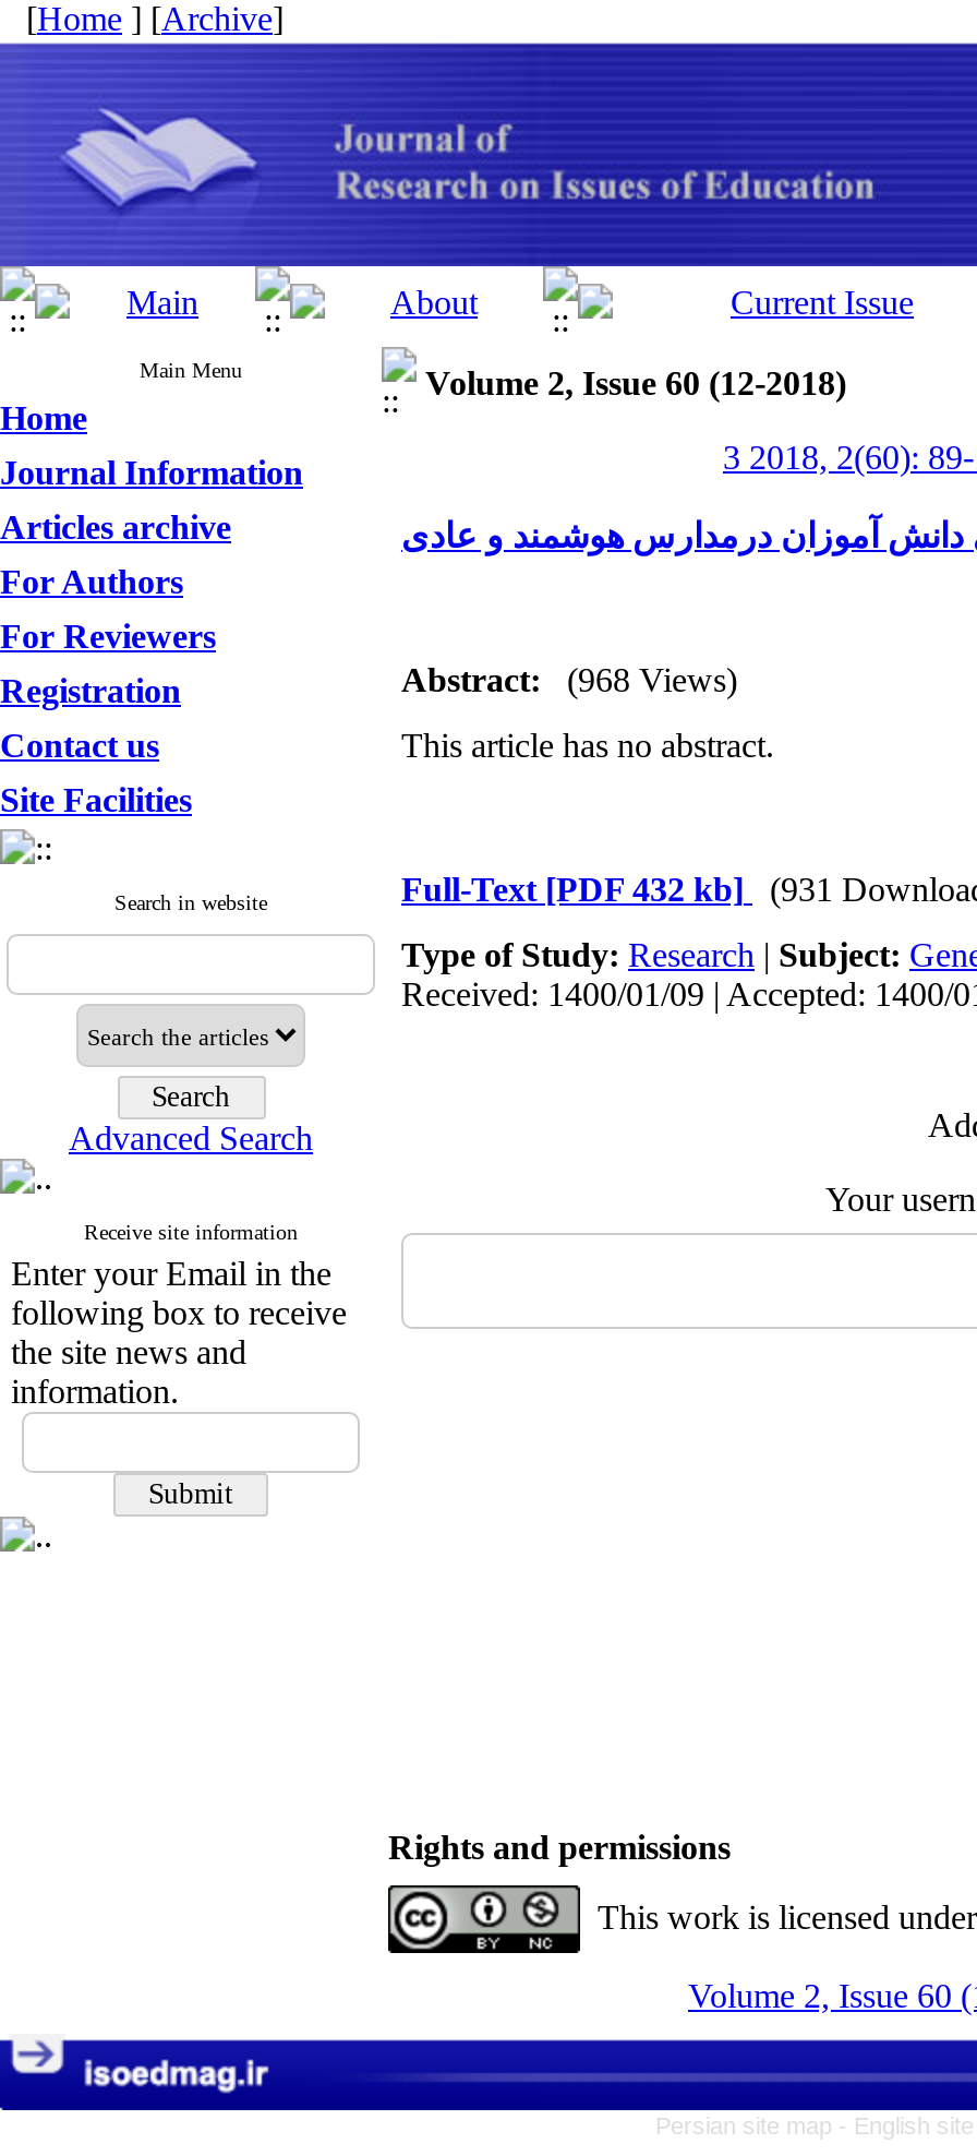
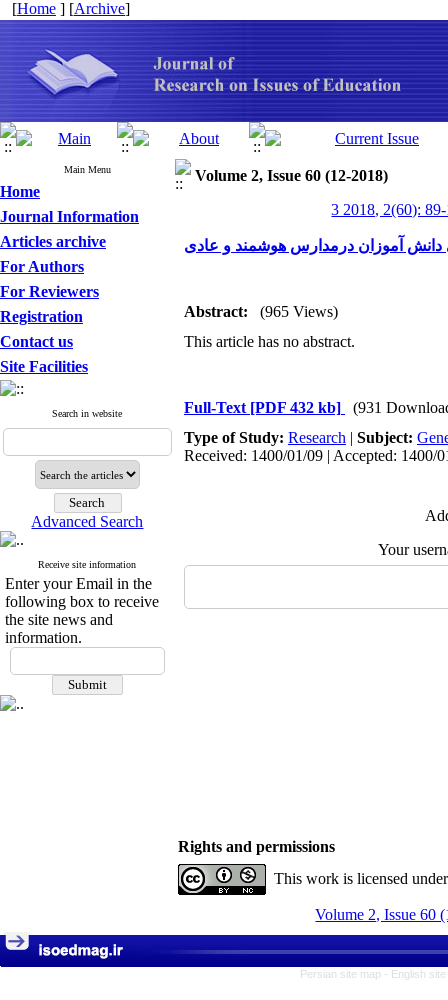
- Abstract: (968 Views)
+ Abstract: (965 Views)
